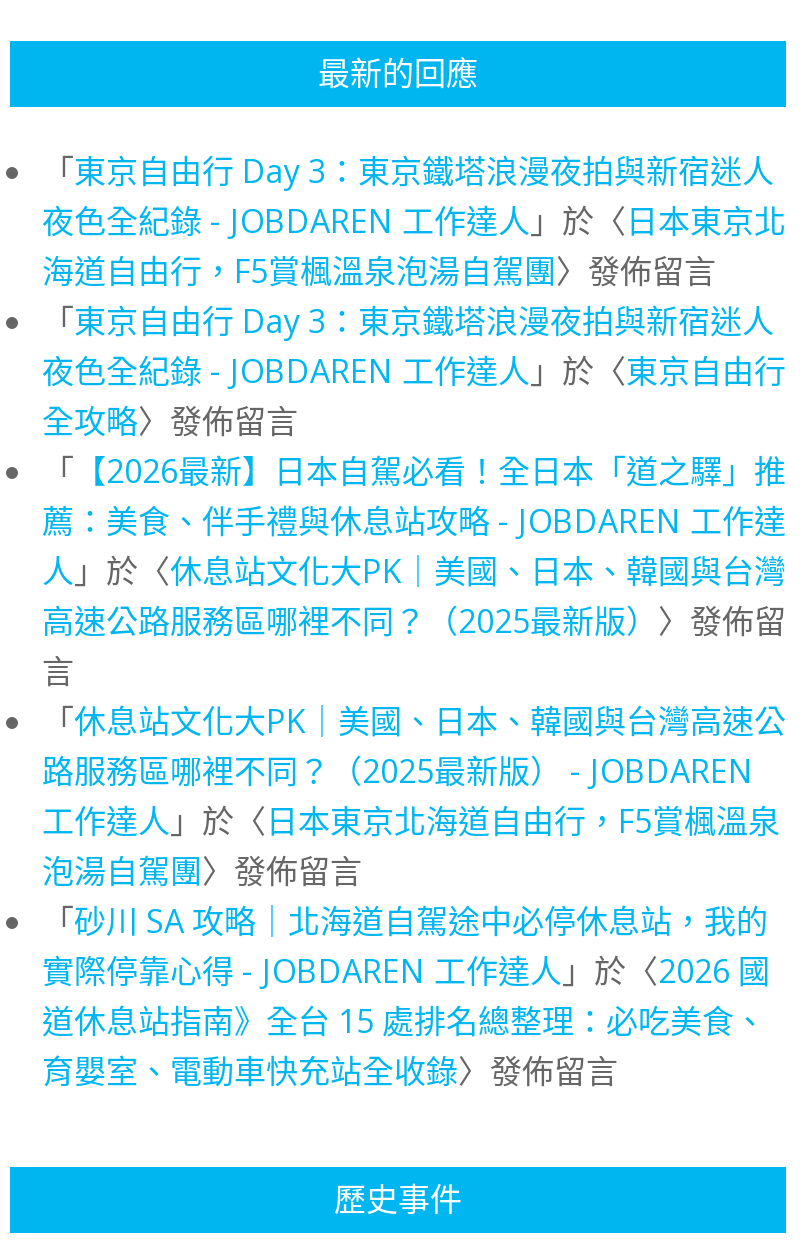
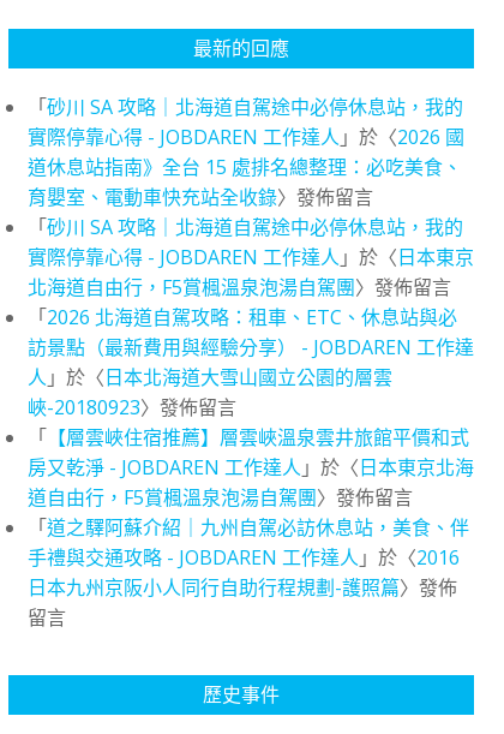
- 「東京自由行 Day 3：東京鐵塔浪漫夜拍與新宿迷人
- 夜色全紀錄 - JOBDAREN 工作達人」於〈日本東京北
- 海道自由行，F5賞楓溫泉泡湯自駕團〉發佈留言
- 「東京自由行 Day 3：東京鐵塔浪漫夜拍與新宿迷人
- 夜色全紀錄 - JOBDAREN 工作達人」於〈東京自由行
- 全攻略〉發佈留言
- 「【2026最新】日本自駕必看！全日本「道之驛」推
- 薦：美食、伴手禮與休息站攻略 - JOBDAREN 工作達
- 人」於〈休息站文化大PK｜美國、日本、韓國與台灣
- 高速公路服務區哪裡不同？（2025最新版）〉發佈留
- 言
- 「休息站文化大PK｜美國、日本、韓國與台灣高速公
- 路服務區哪裡不同？（2025最新版） - JOBDAREN
- 工作達人」於〈日本東京北海道自由行，F5賞楓溫泉
- 泡湯自駕團〉發佈留言

moved up: 「砂川 SA 攻略｜北海道自駕途中必停休息站，我的 | 實際停靠心得 - JOBDAREN 工作達人」於〈2026 國 | 道休息站指南》全台 15 處排名總整理：必吃美食、 | 育嬰室、電動車快充站全收錄〉發佈留言

+ 「砂川 SA 攻略｜北海道自駕途中必停休息站，我的
+ 實際停靠心得 - JOBDAREN 工作達人」於〈日本東京
+ 北海道自由行，F5賞楓溫泉泡湯自駕團〉發佈留言
+ 「2026 北海道自駕攻略：租車、ETC、休息站與必
+ 訪景點（最新費用與經驗分享） - JOBDAREN 工作達
+ 人」於〈日本北海道大雪山國立公園的層雲
+ 峽-20180923〉發佈留言
+ 「【層雲峽住宿推薦】層雲峽溫泉雲井旅館平價和式
+ 房又乾淨 - JOBDAREN 工作達人」於〈日本東京北海
+ 道自由行，F5賞楓溫泉泡湯自駕團〉發佈留言
+ 「道之驛阿蘇介紹｜九州自駕必訪休息站，美食、伴
+ 手禮與交通攻略 - JOBDAREN 工作達人」於〈2016
+ 日本九州京阪小人同行自助行程規劃-護照篇〉發佈
+ 留言
